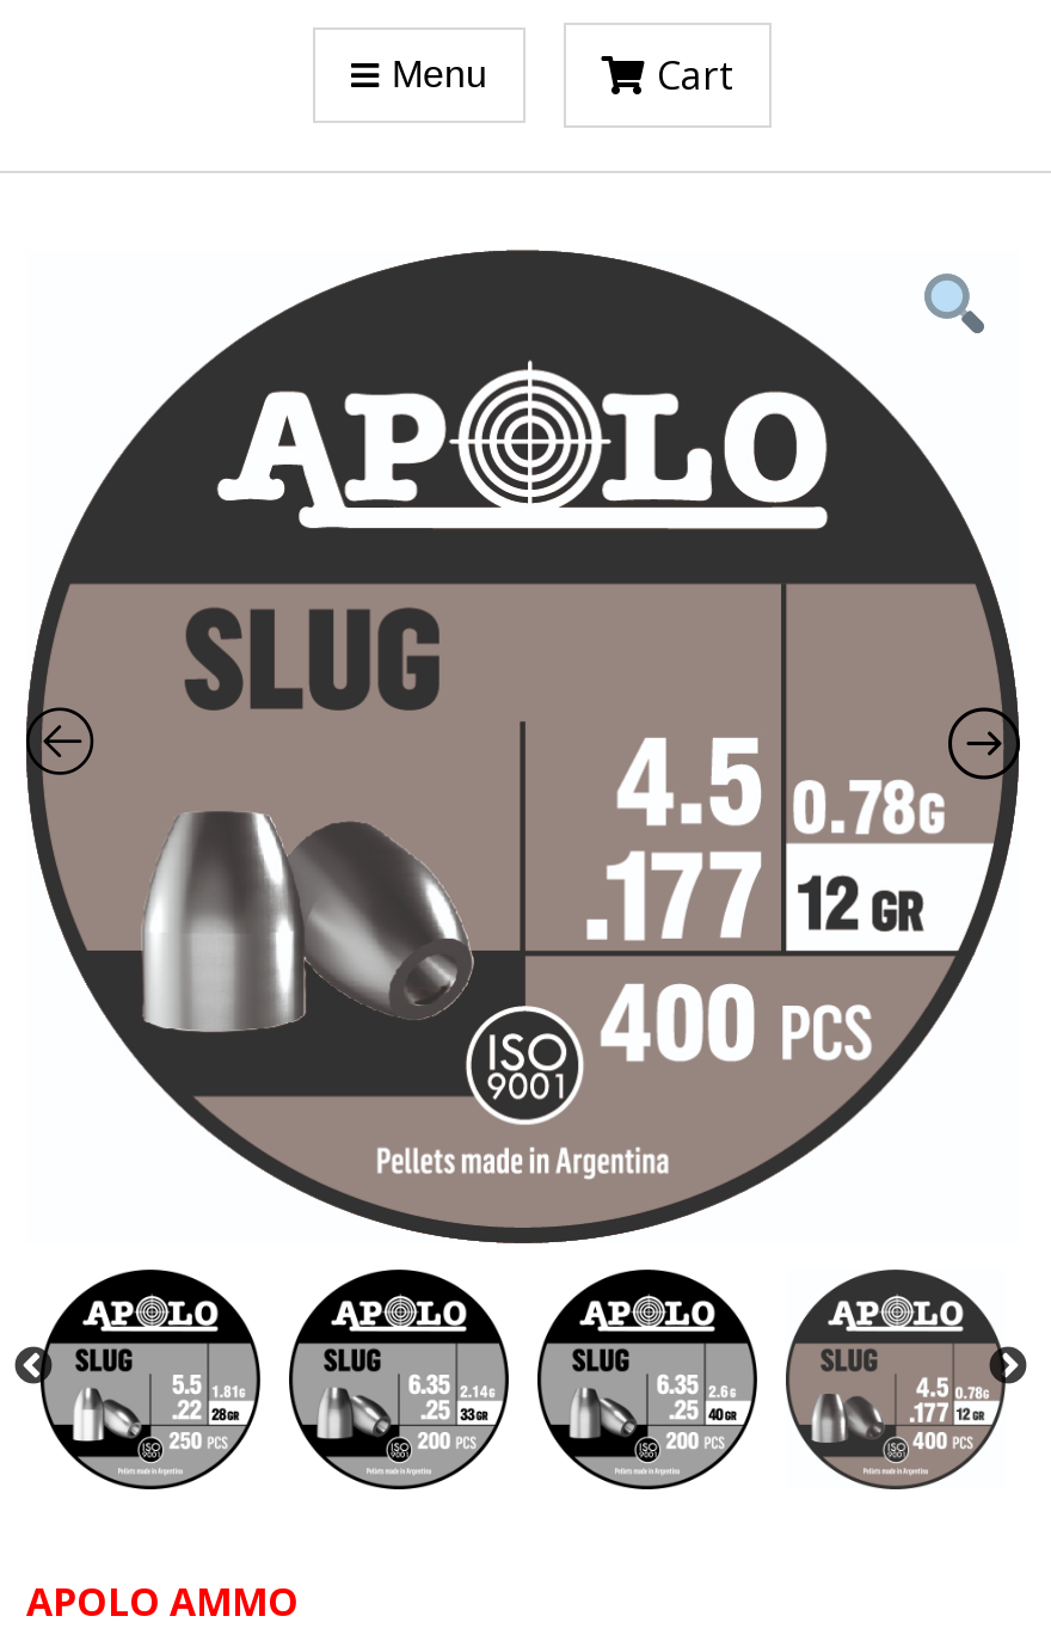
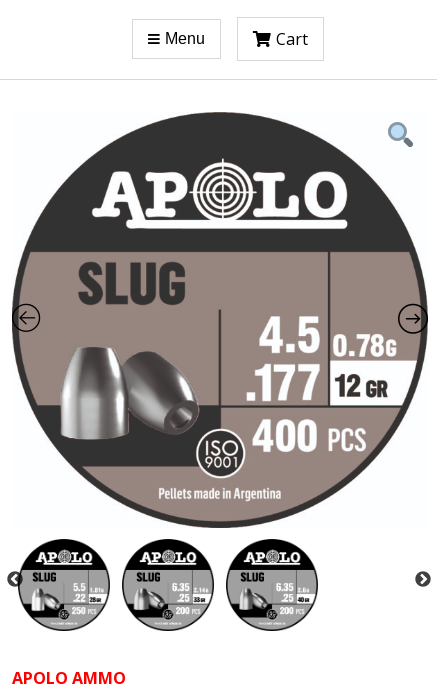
- [image]
